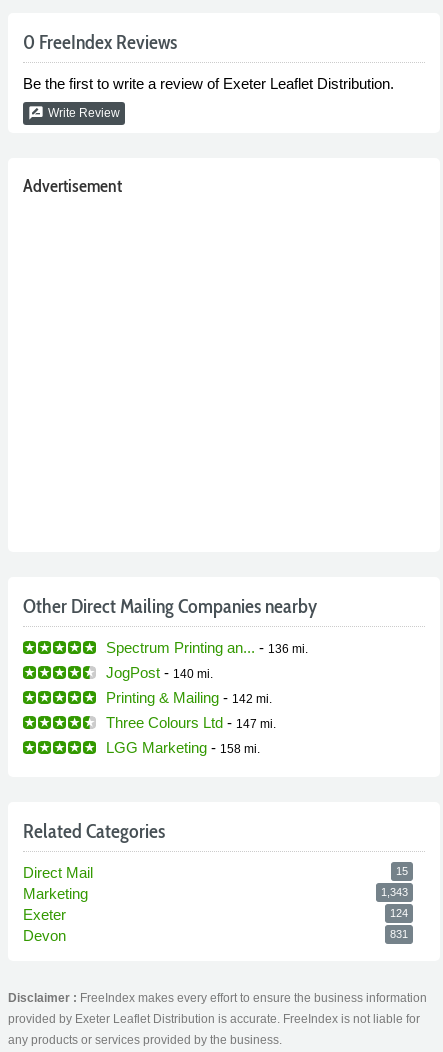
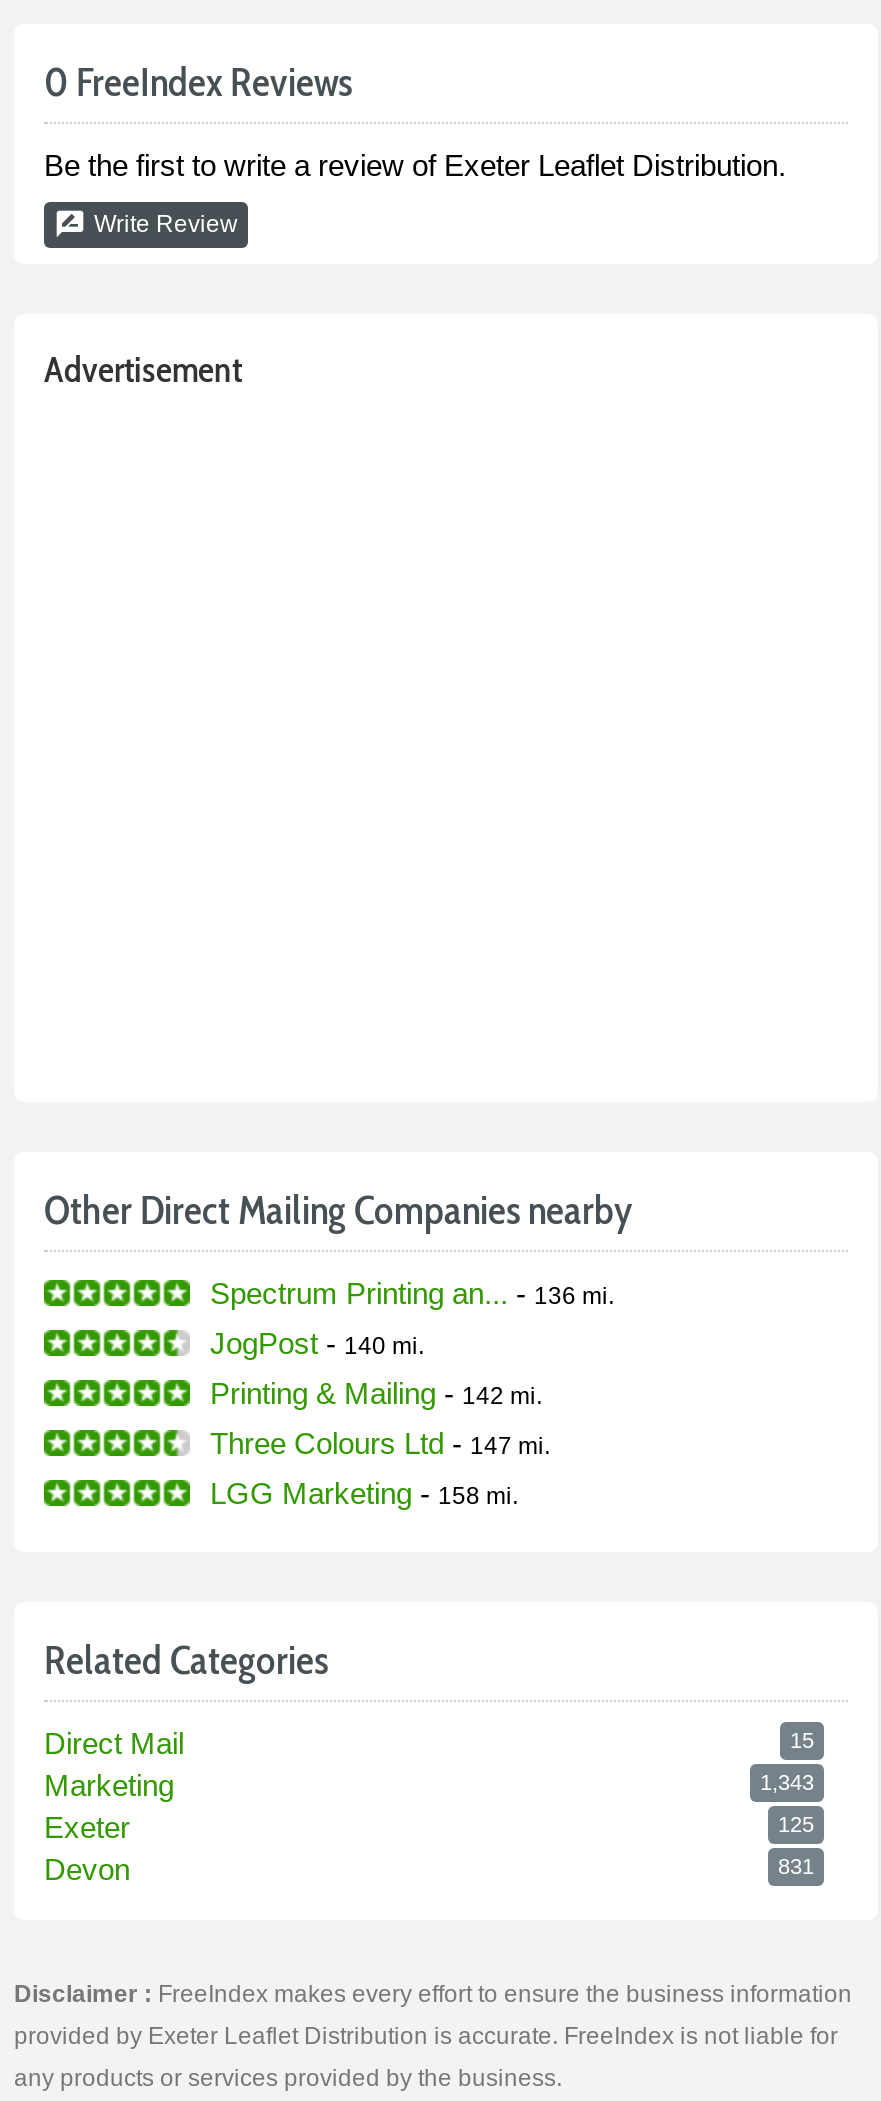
- 124
+ 125
